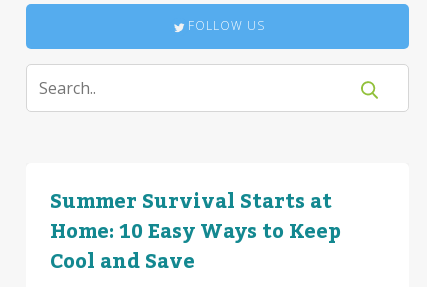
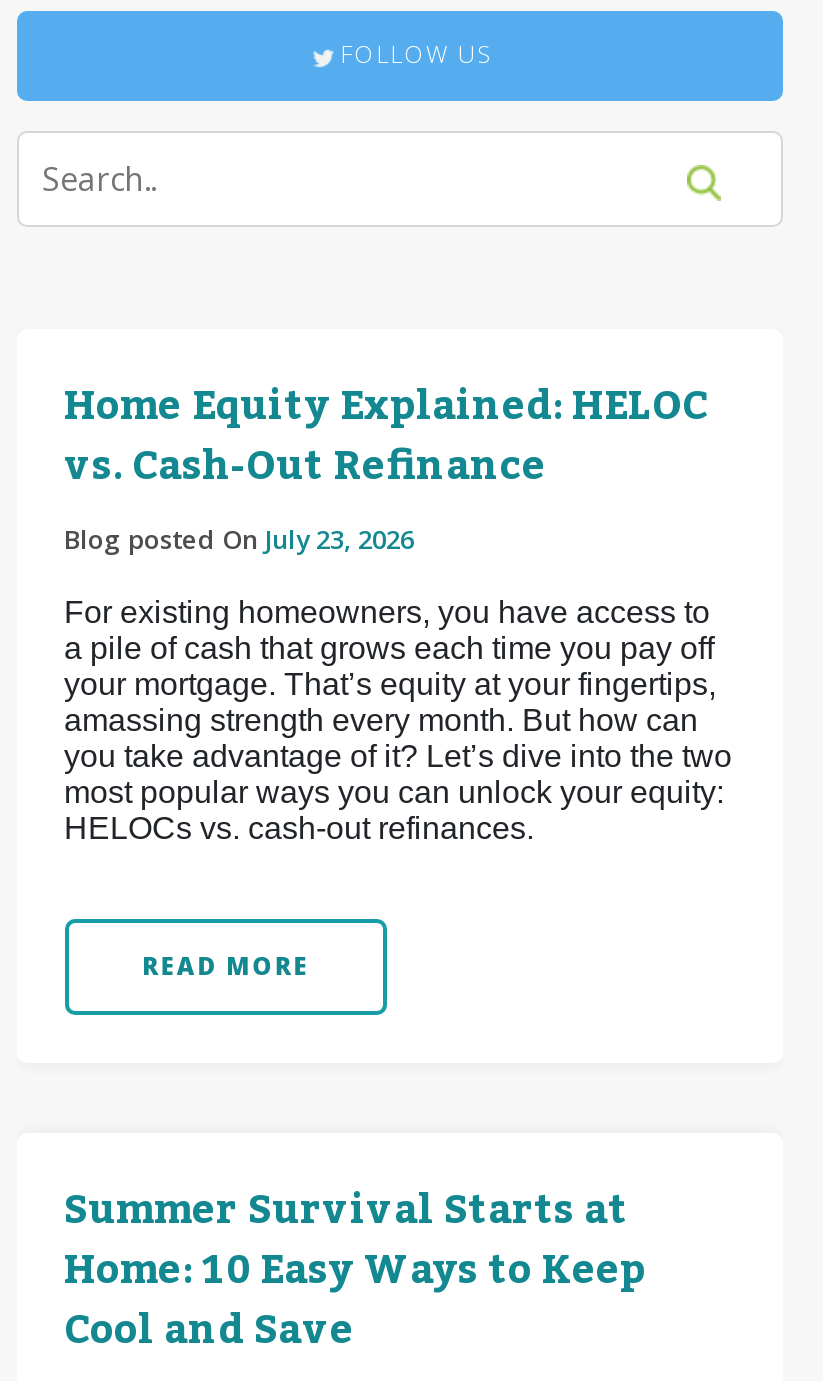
+ Home Equity Explained: HELOC
+ vs. Cash-Out Refinance
+ Blog posted On July 23, 2026
+ For existing homeowners, you have access to
+ a pile of cash that grows each time you pay off
+ your mortgage. That’s equity at your fingertips,
+ amassing strength every month. But how can
+ you take advantage of it? Let’s dive into the two
+ most popular ways you can unlock your equity:
+ HELOCs vs. cash-out refinances.

+ READ MORE
